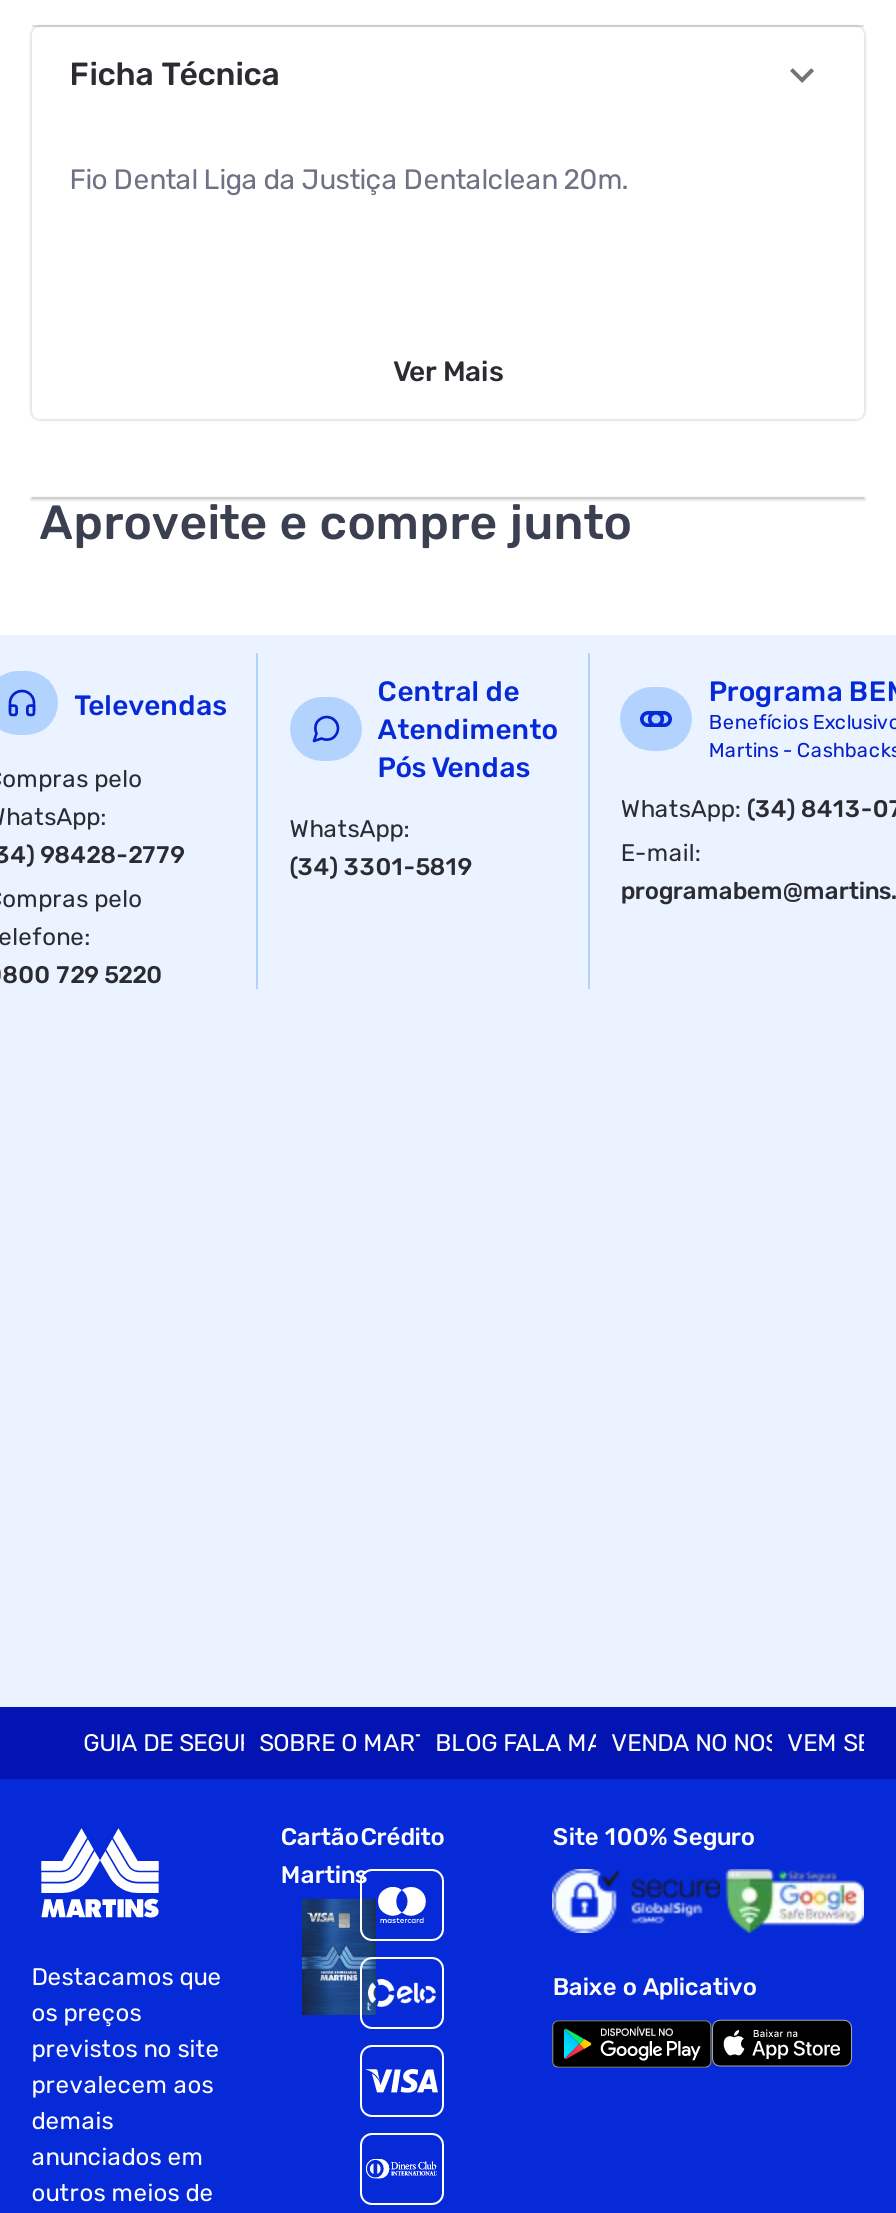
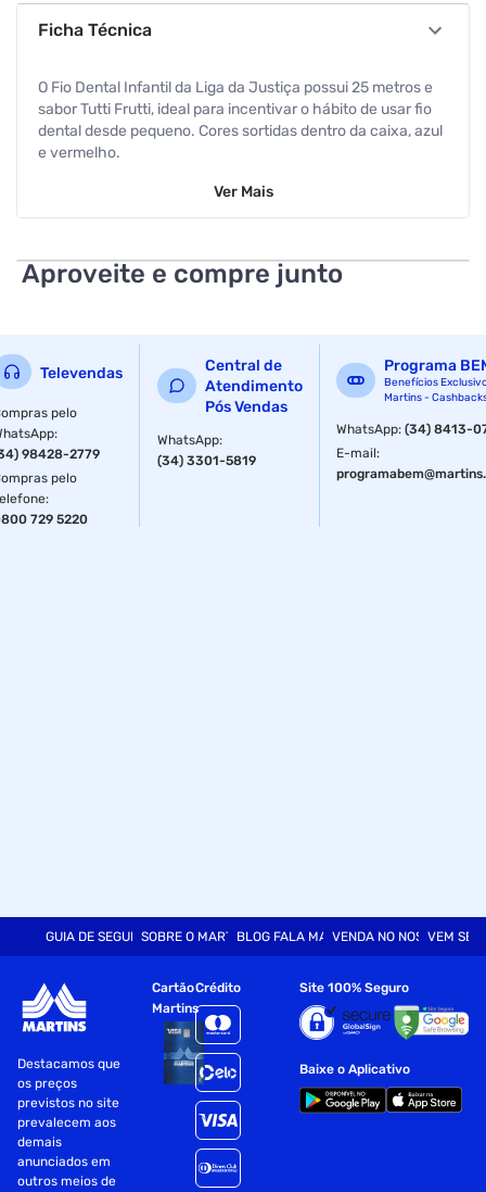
- Fio Dental Liga da Justiça Dentalclean 20m.
+ O Fio Dental Infantil da Liga da Justiça possui 25 metros e
+ sabor Tutti Frutti, ideal para incentivar o hábito de usar fio
+ dental desde pequeno. Cores sortidas dentro da caixa, azul
+ e vermelho.
